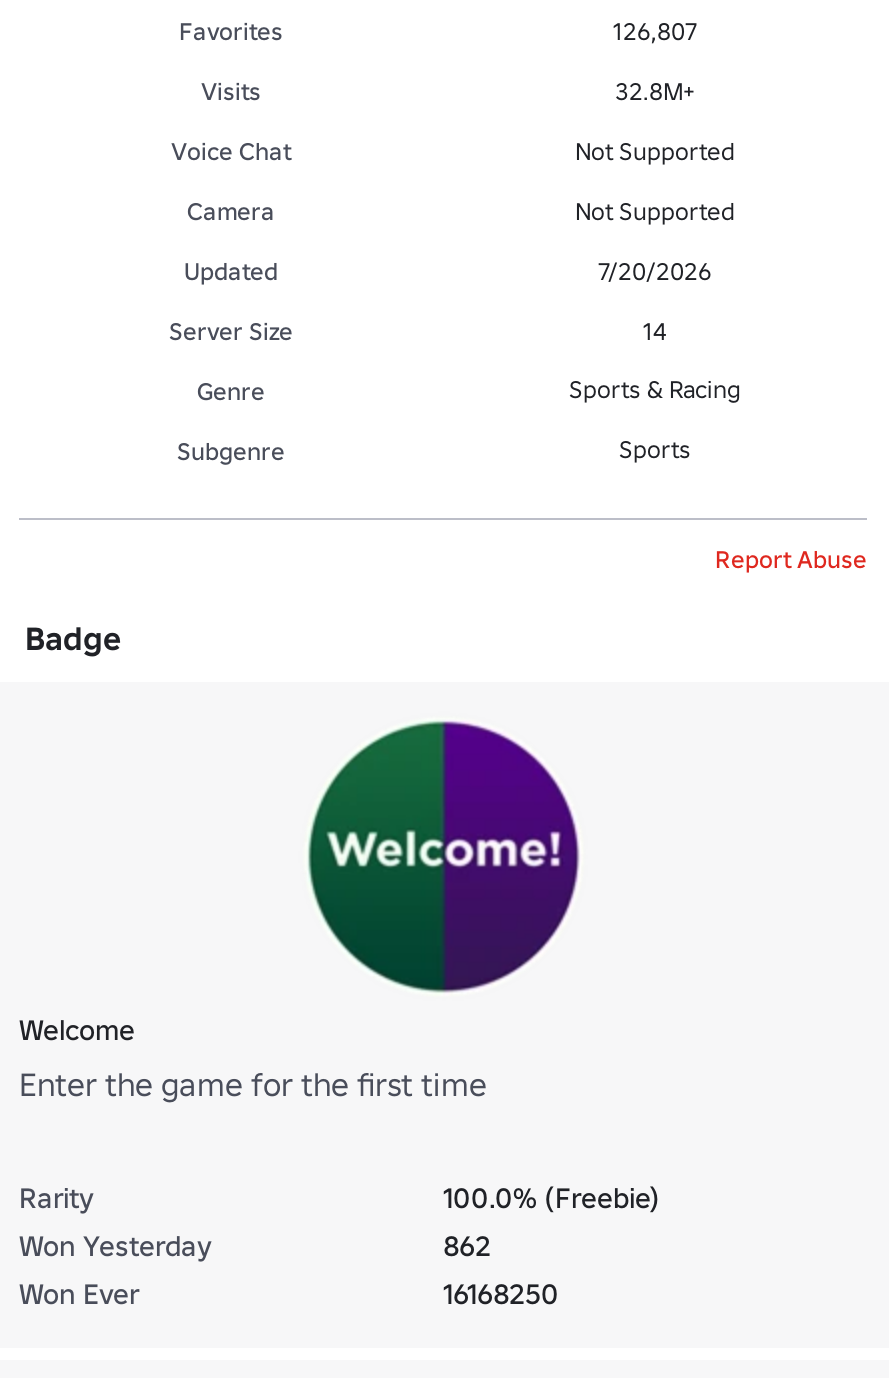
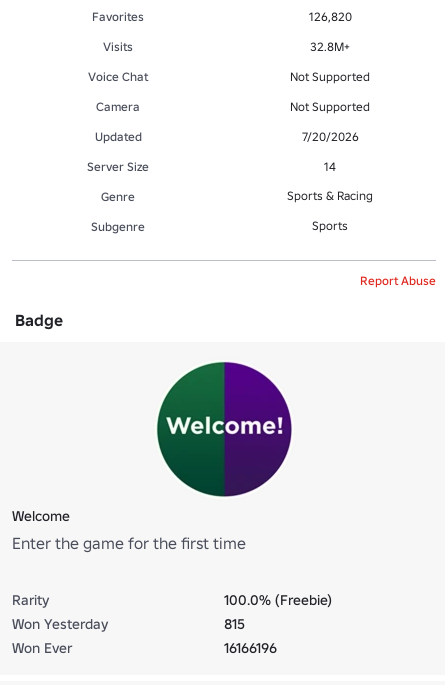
- 126,807
+ 126,820

- 862
+ 815

- 16168250
+ 16166196
